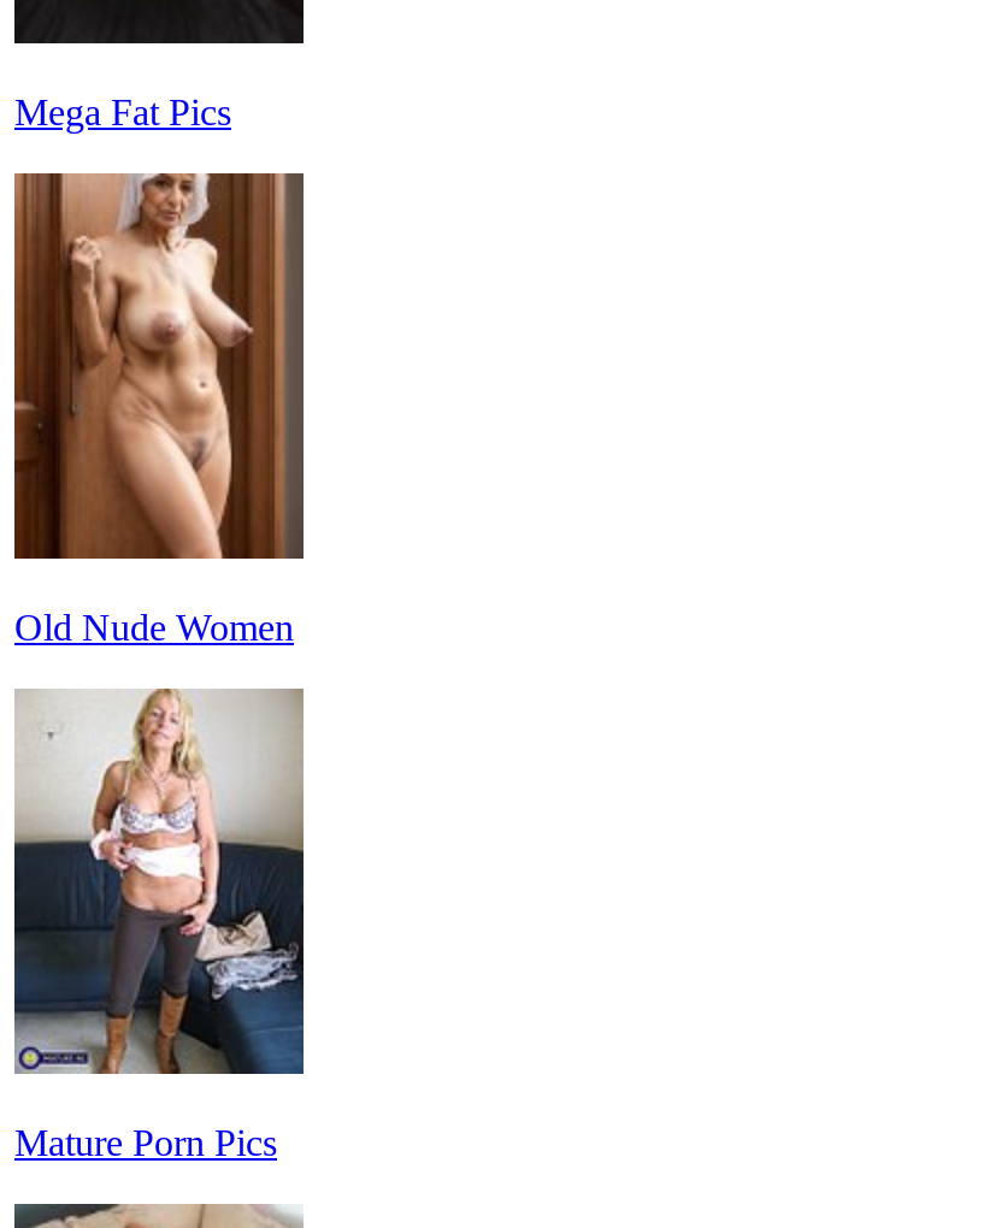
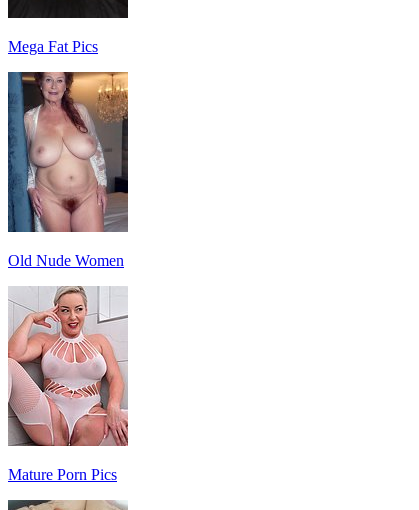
- [image]
+ [image]

- [image]
+ [image]
